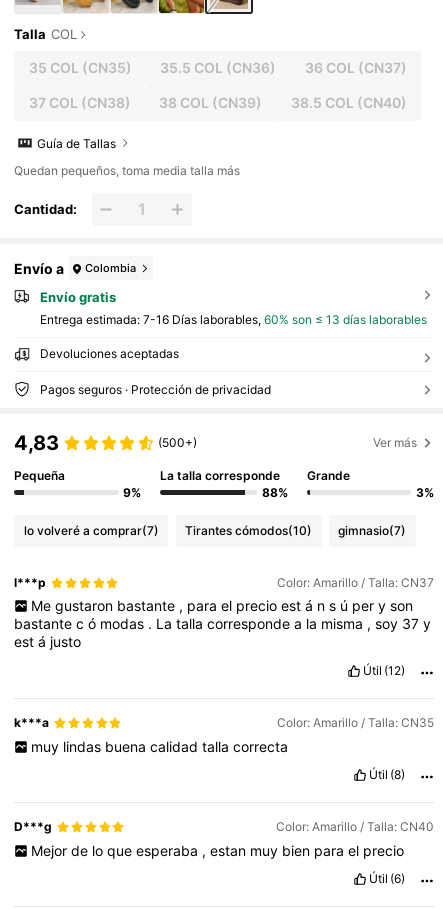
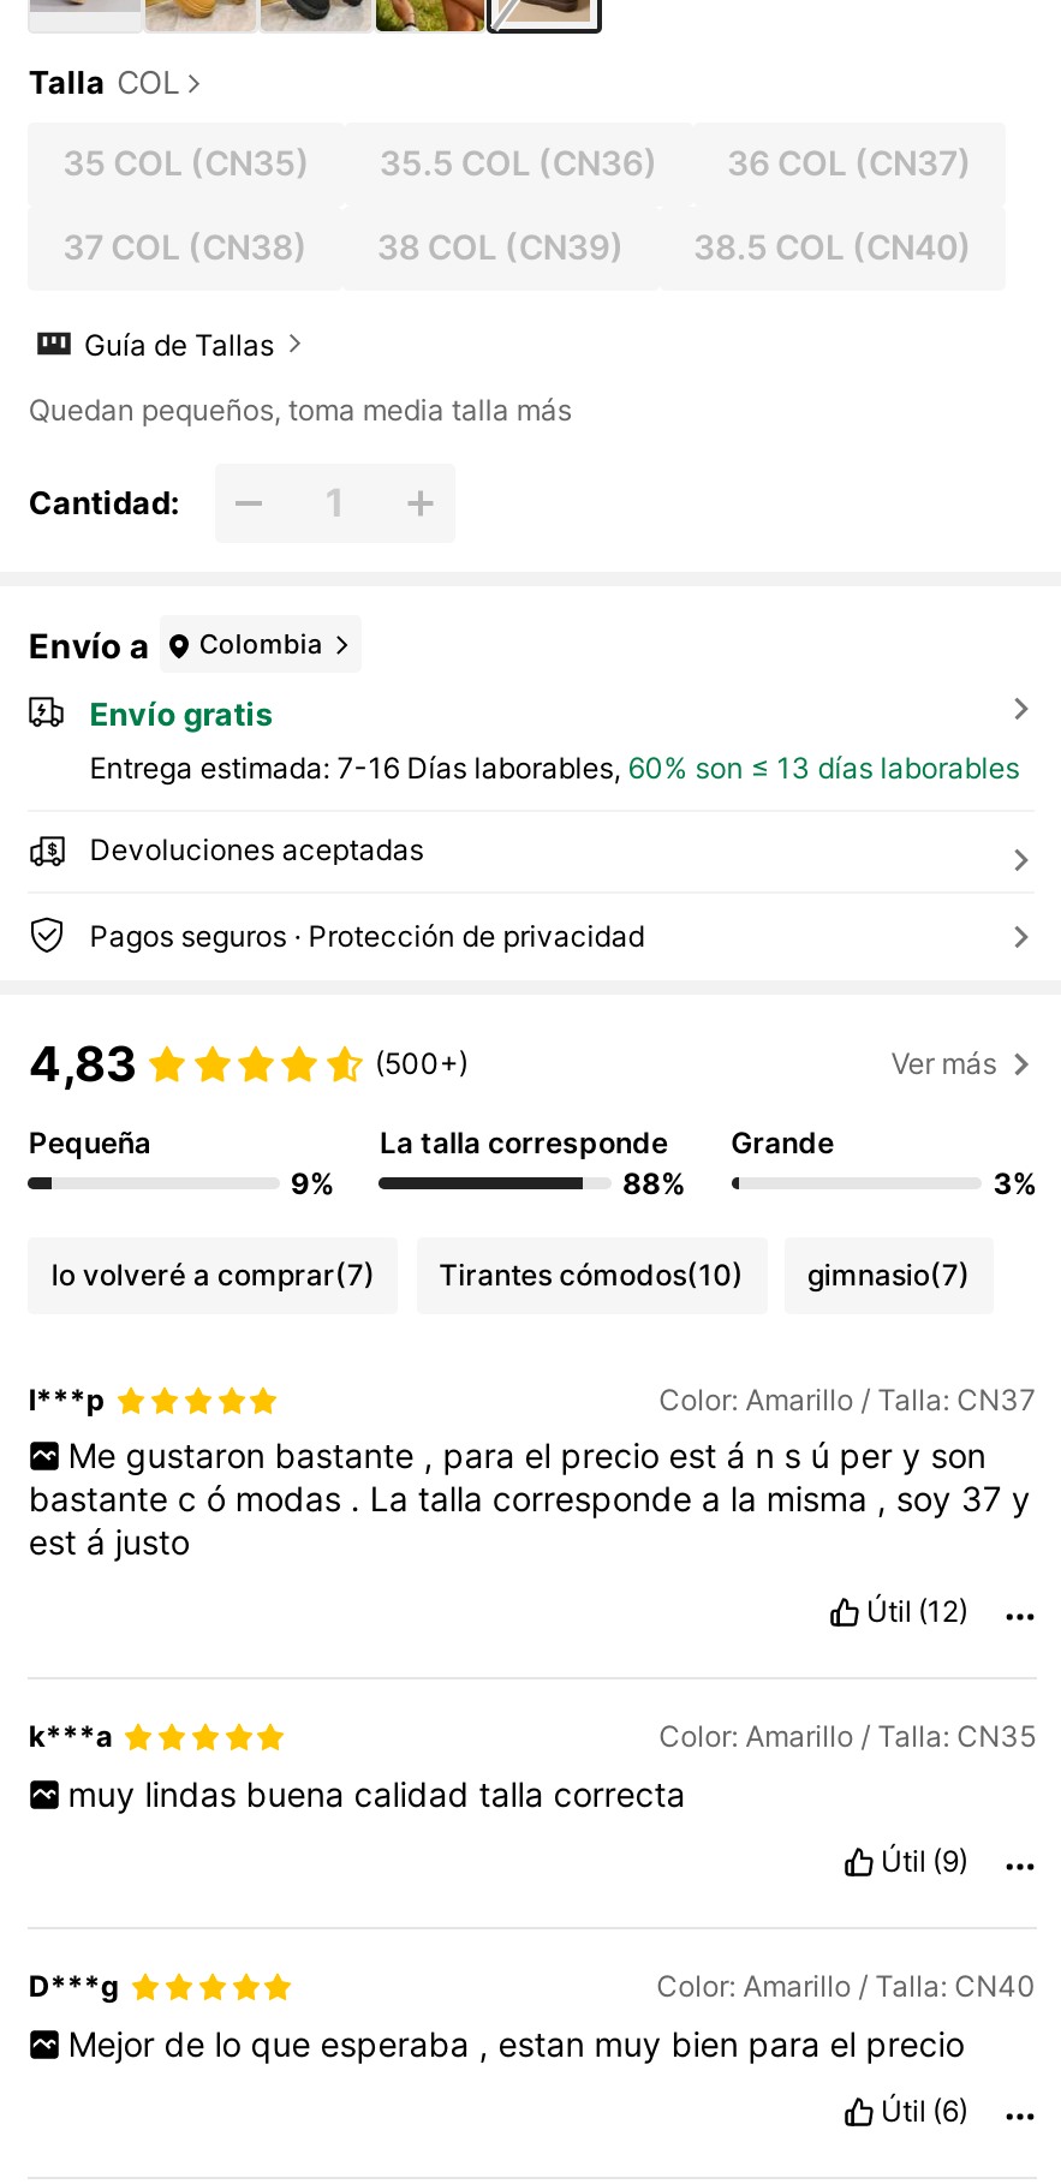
- Útil (8)
+ Útil (9)
